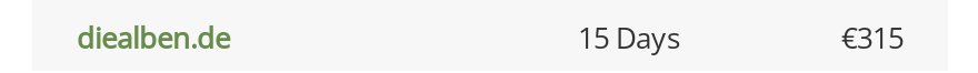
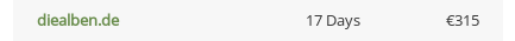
- 15 Days
+ 17 Days
